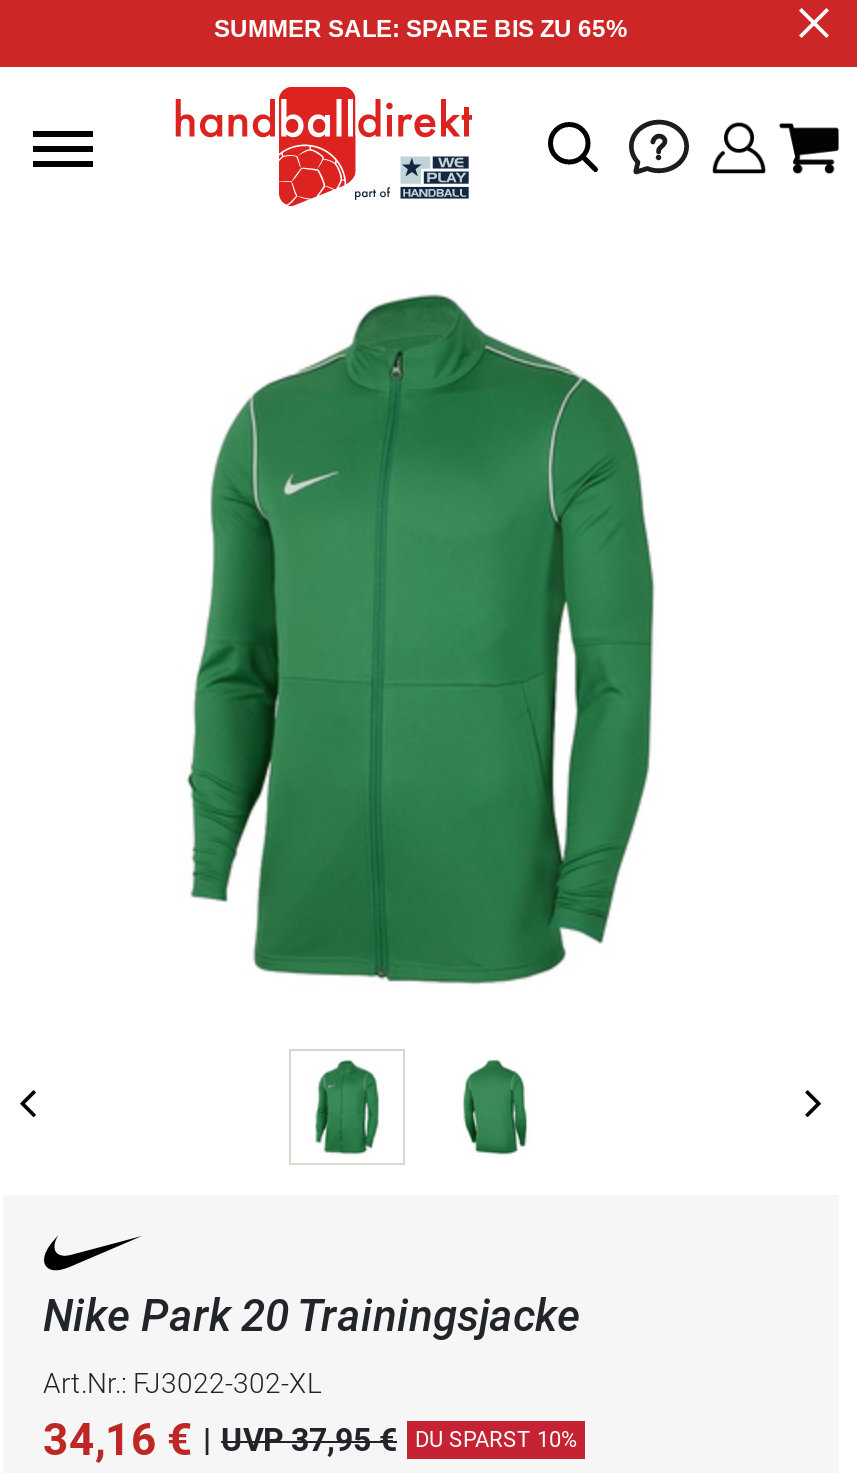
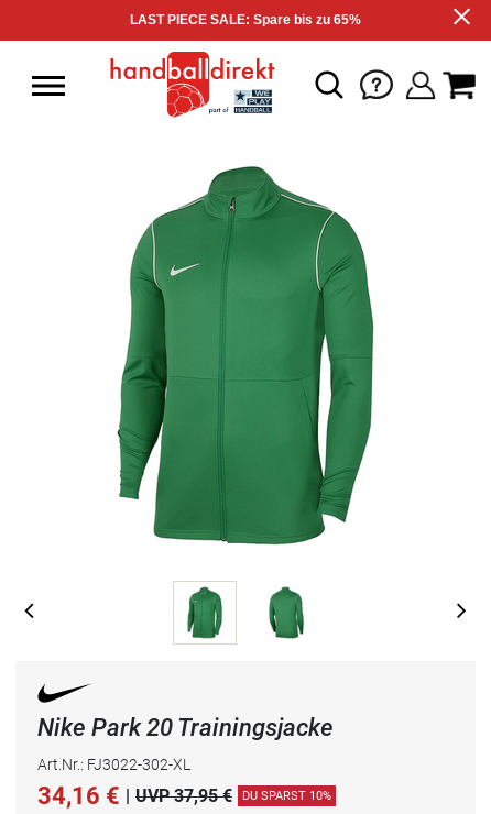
- SUMMER SALE: SPARE BIS ZU 65%
+ LAST PIECE SALE: Spare bis zu 65%
